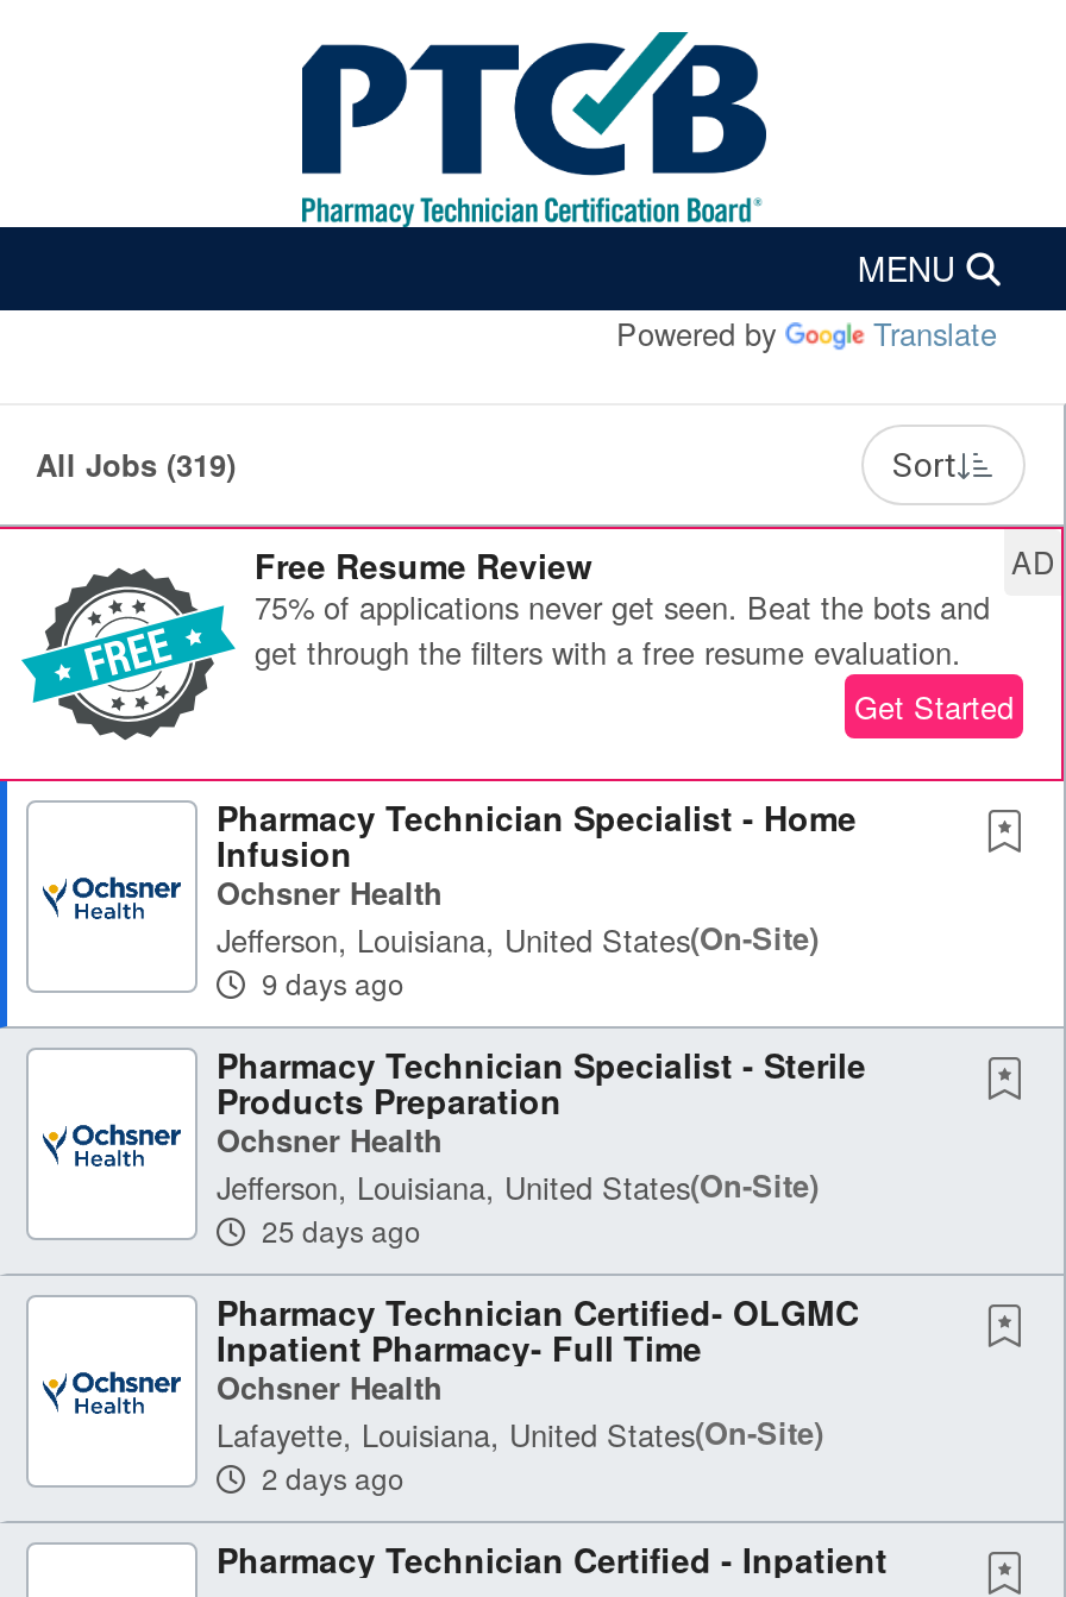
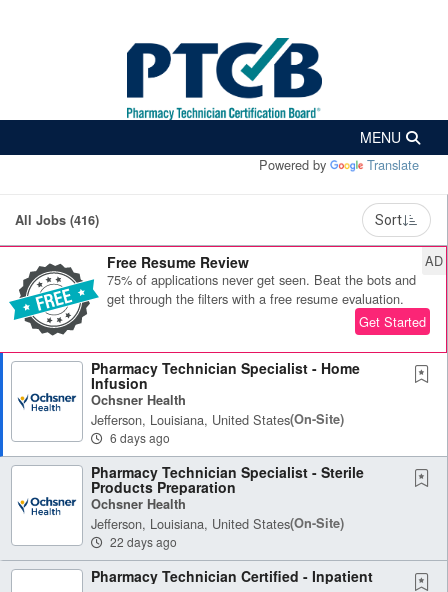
- All Jobs (319)
+ All Jobs (416)

- 9 days ago
+ 6 days ago

- 25 days ago
- Pharmacy Technician Certified- OLGMC
- Inpatient Pharmacy- Full Time
- Ochsner Health
- Lafayette, Louisiana, United States(on-Site)
- 2 days ago
+ 22 days ago
